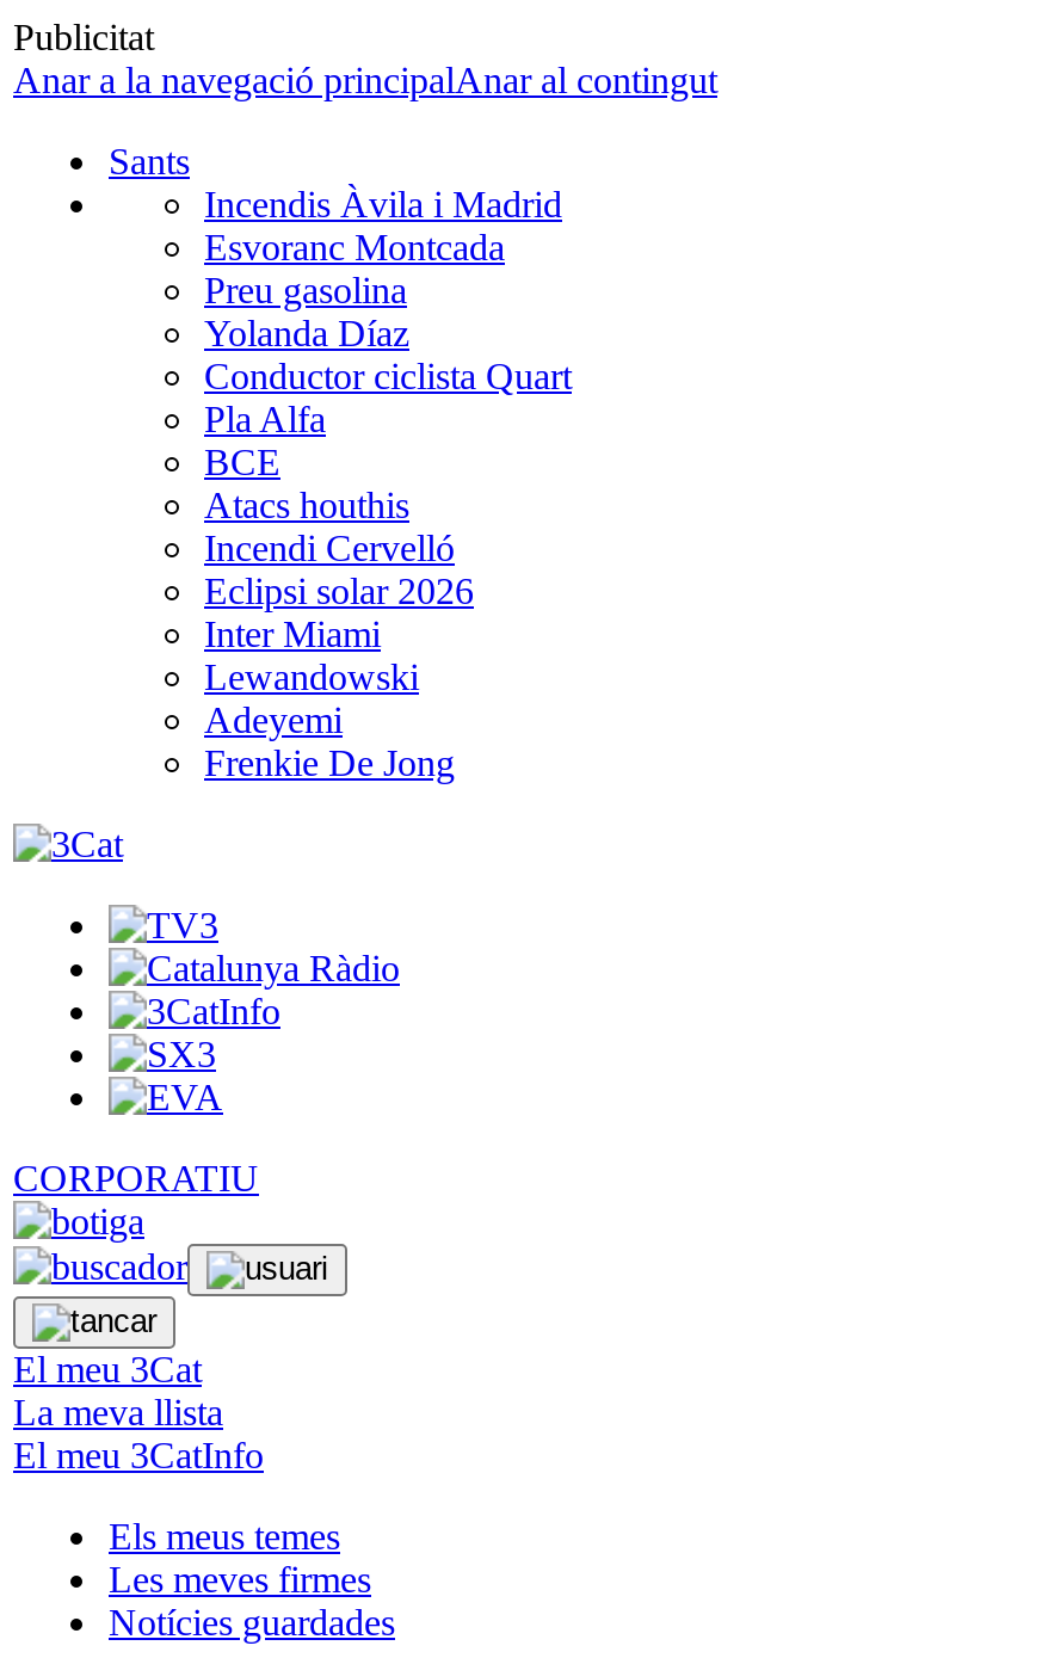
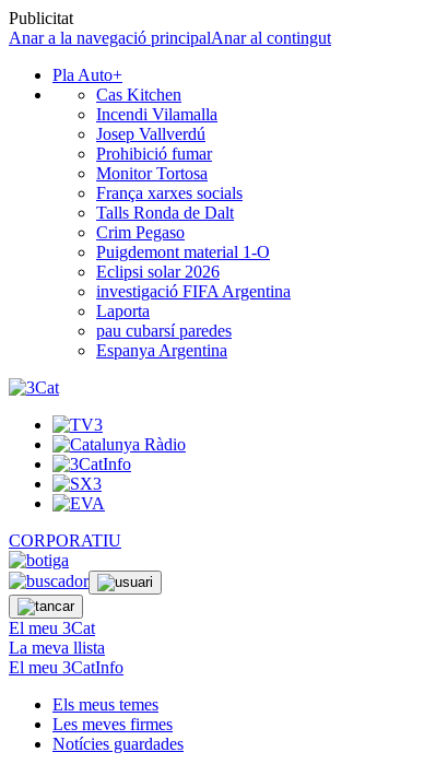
- Sants
- Incendis Àvila i Madrid
- Esvoranc Montcada
- Preu gasolina
- Yolanda Díaz
- Conductor ciclista Quart
- Pla Alfa
- BCE
- Atacs houthis
- Incendi Cervelló
+ Pla Auto+
+ Cas Kitchen
+ Incendi Vilamalla
+ Josep Vallverdú
+ Prohibició fumar
+ Monitor Tortosa
+ França xarxes socials
+ Talls Ronda de Dalt
+ Crim Pegaso
+ Puigdemont material 1-O

- Inter Miami
- Lewandowski
- Adeyemi
- Frenkie De Jong
+ investigació FIFA Argentina
+ Laporta
+ pau cubarsí paredes
+ Espanya Argentina
